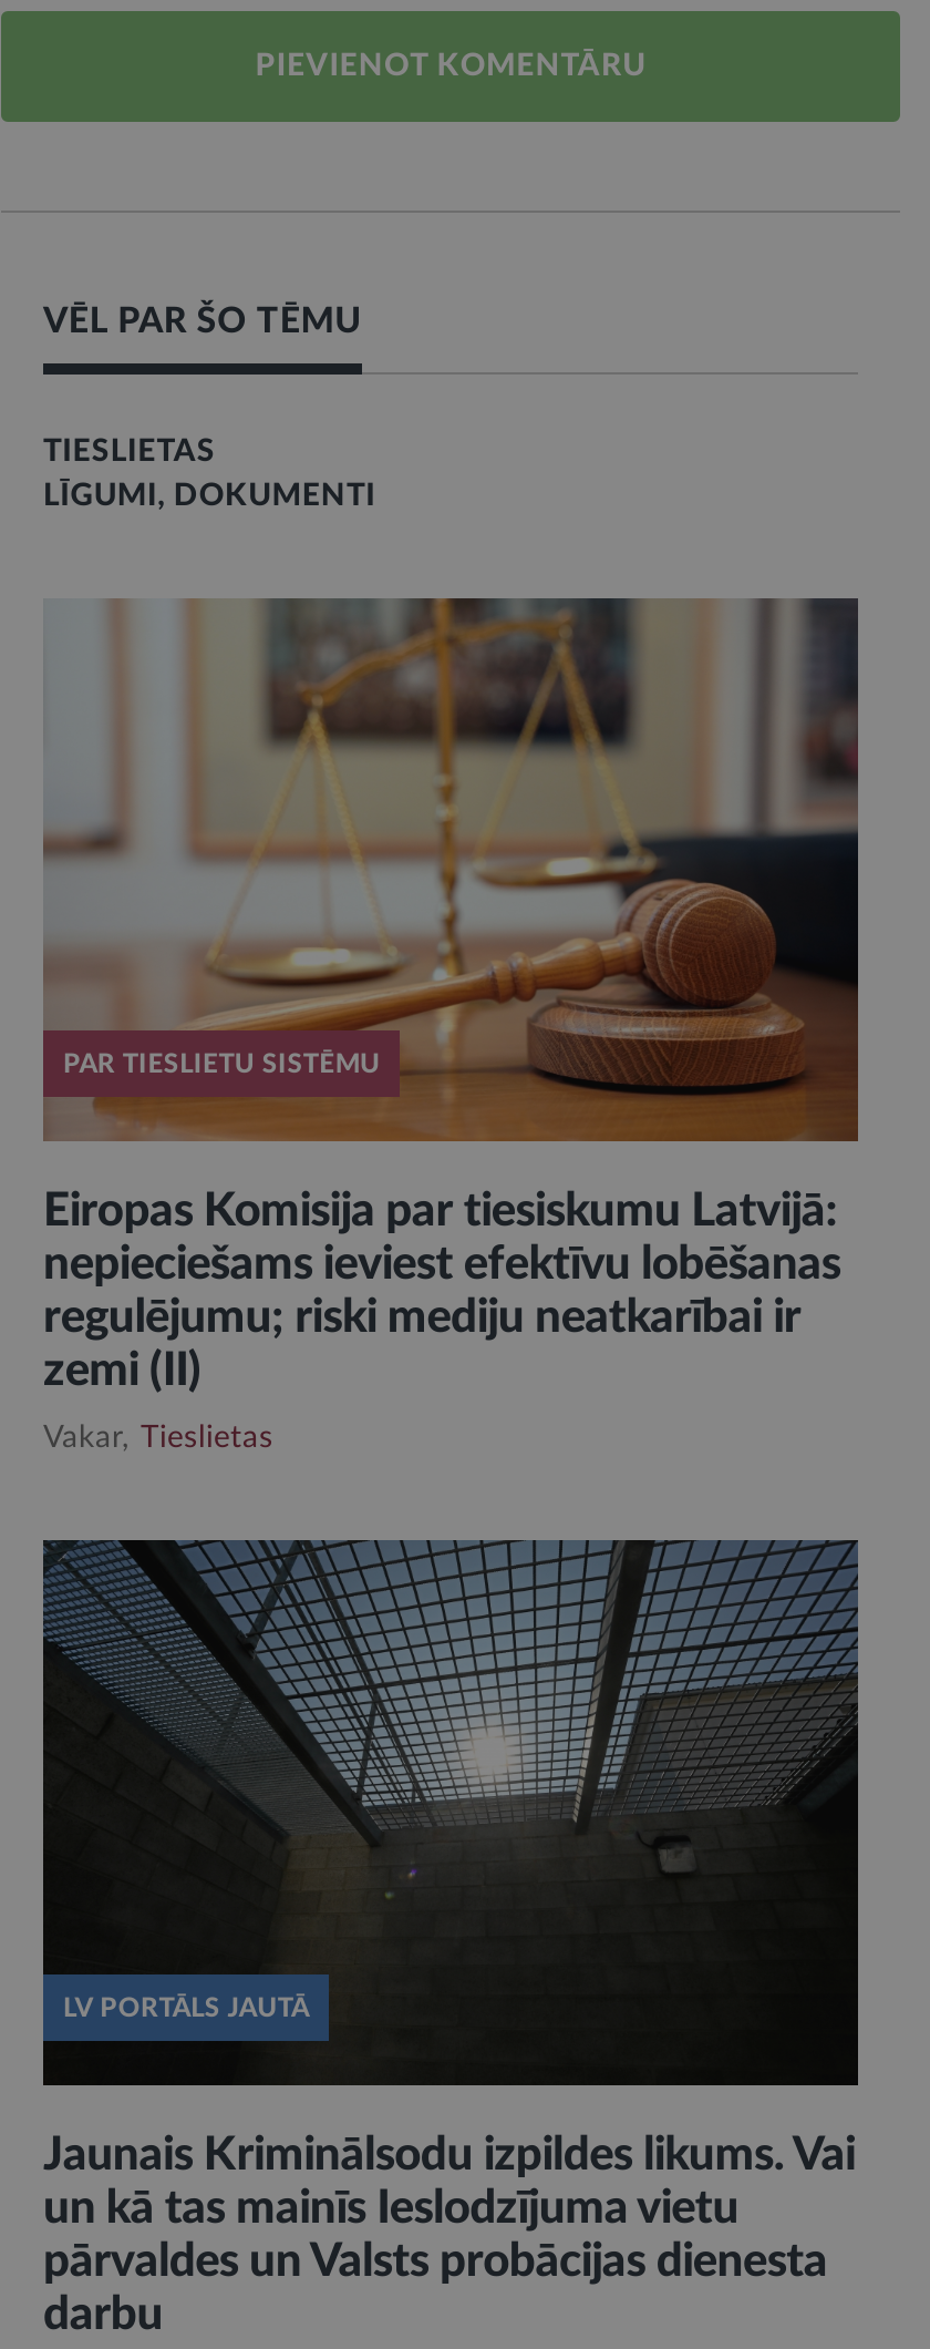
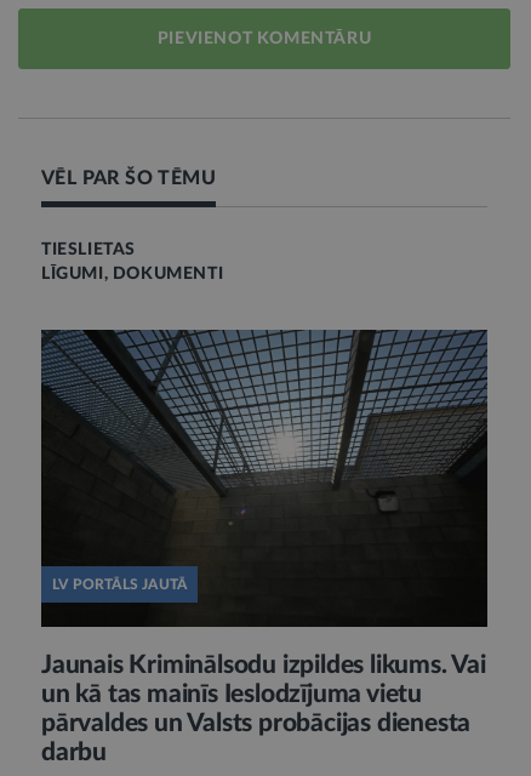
- [image]
- PAR TIESLIETU SISTĒMU
- Eiropas Komisija par tiesiskumu Latvijā:
- nepieciešams ieviest efektīvu lobēšanas
- regulējumu; riski mediju neatkarībai ir
- zemi (II)
- Vakar, Tieslietas
